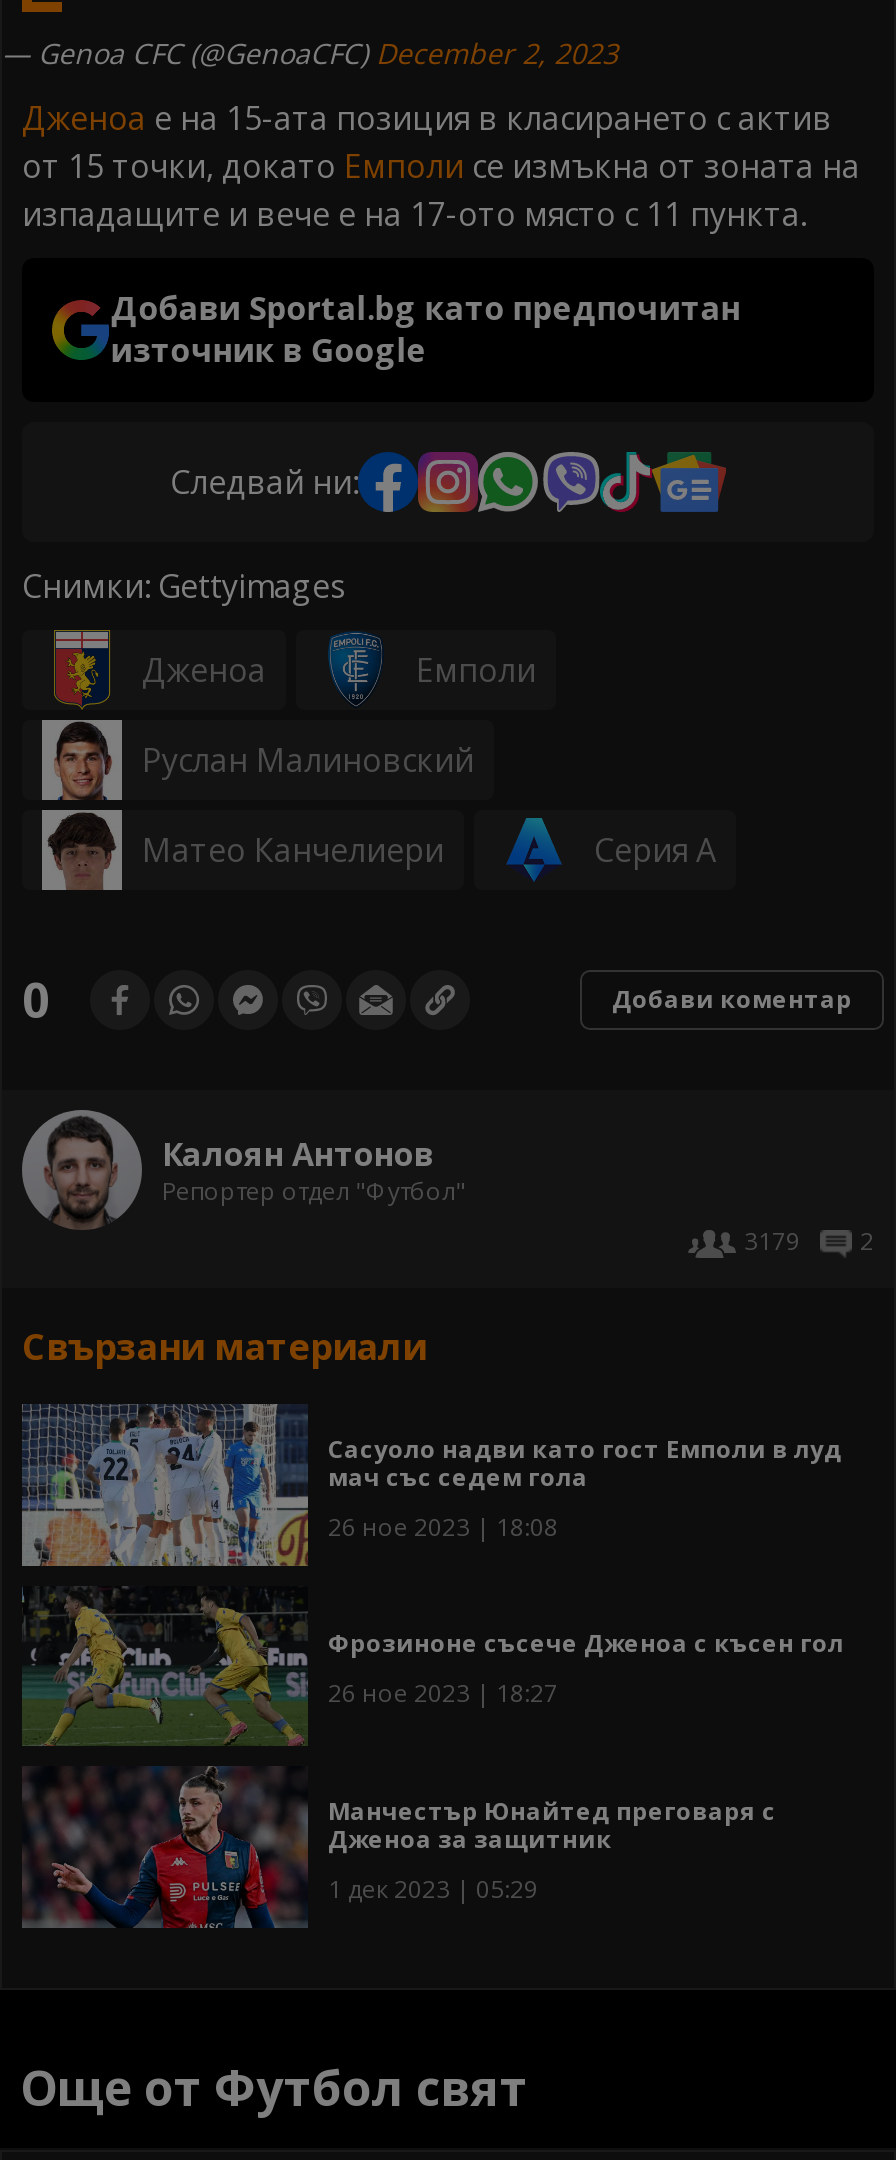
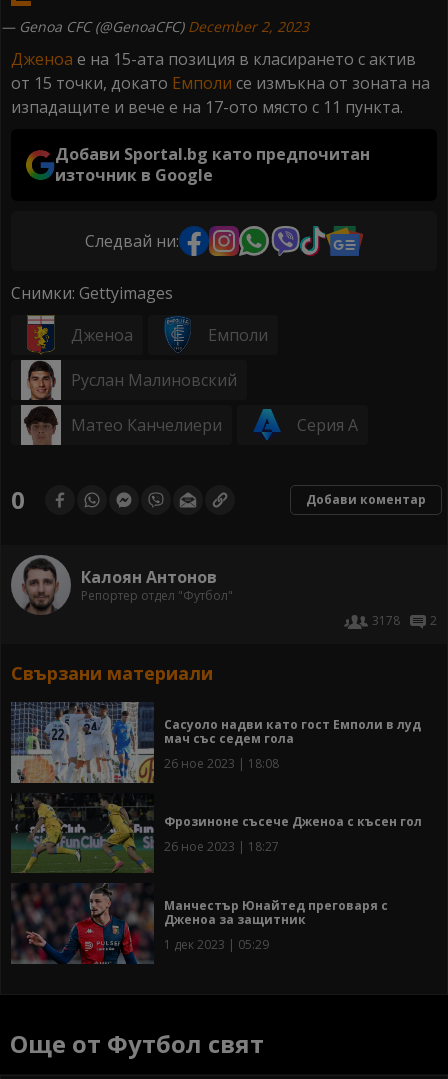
- 3179 2
+ 3178 2
